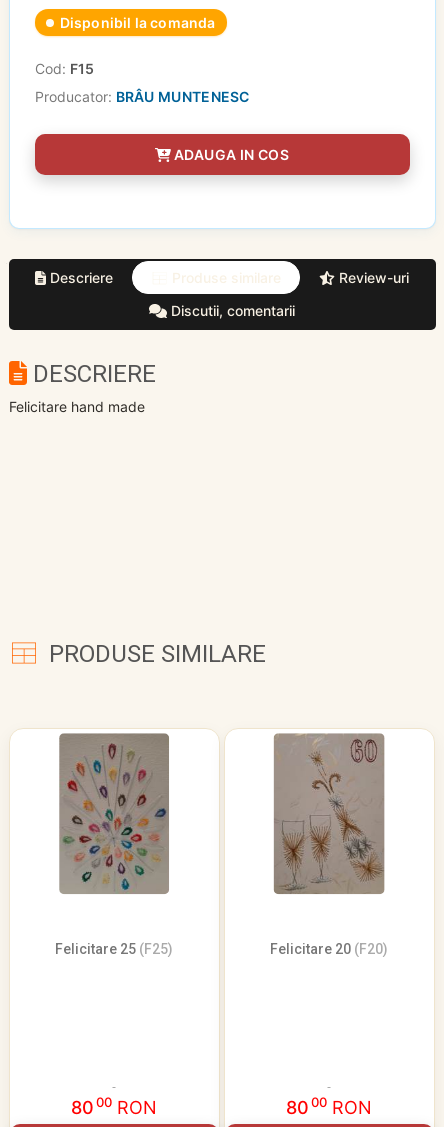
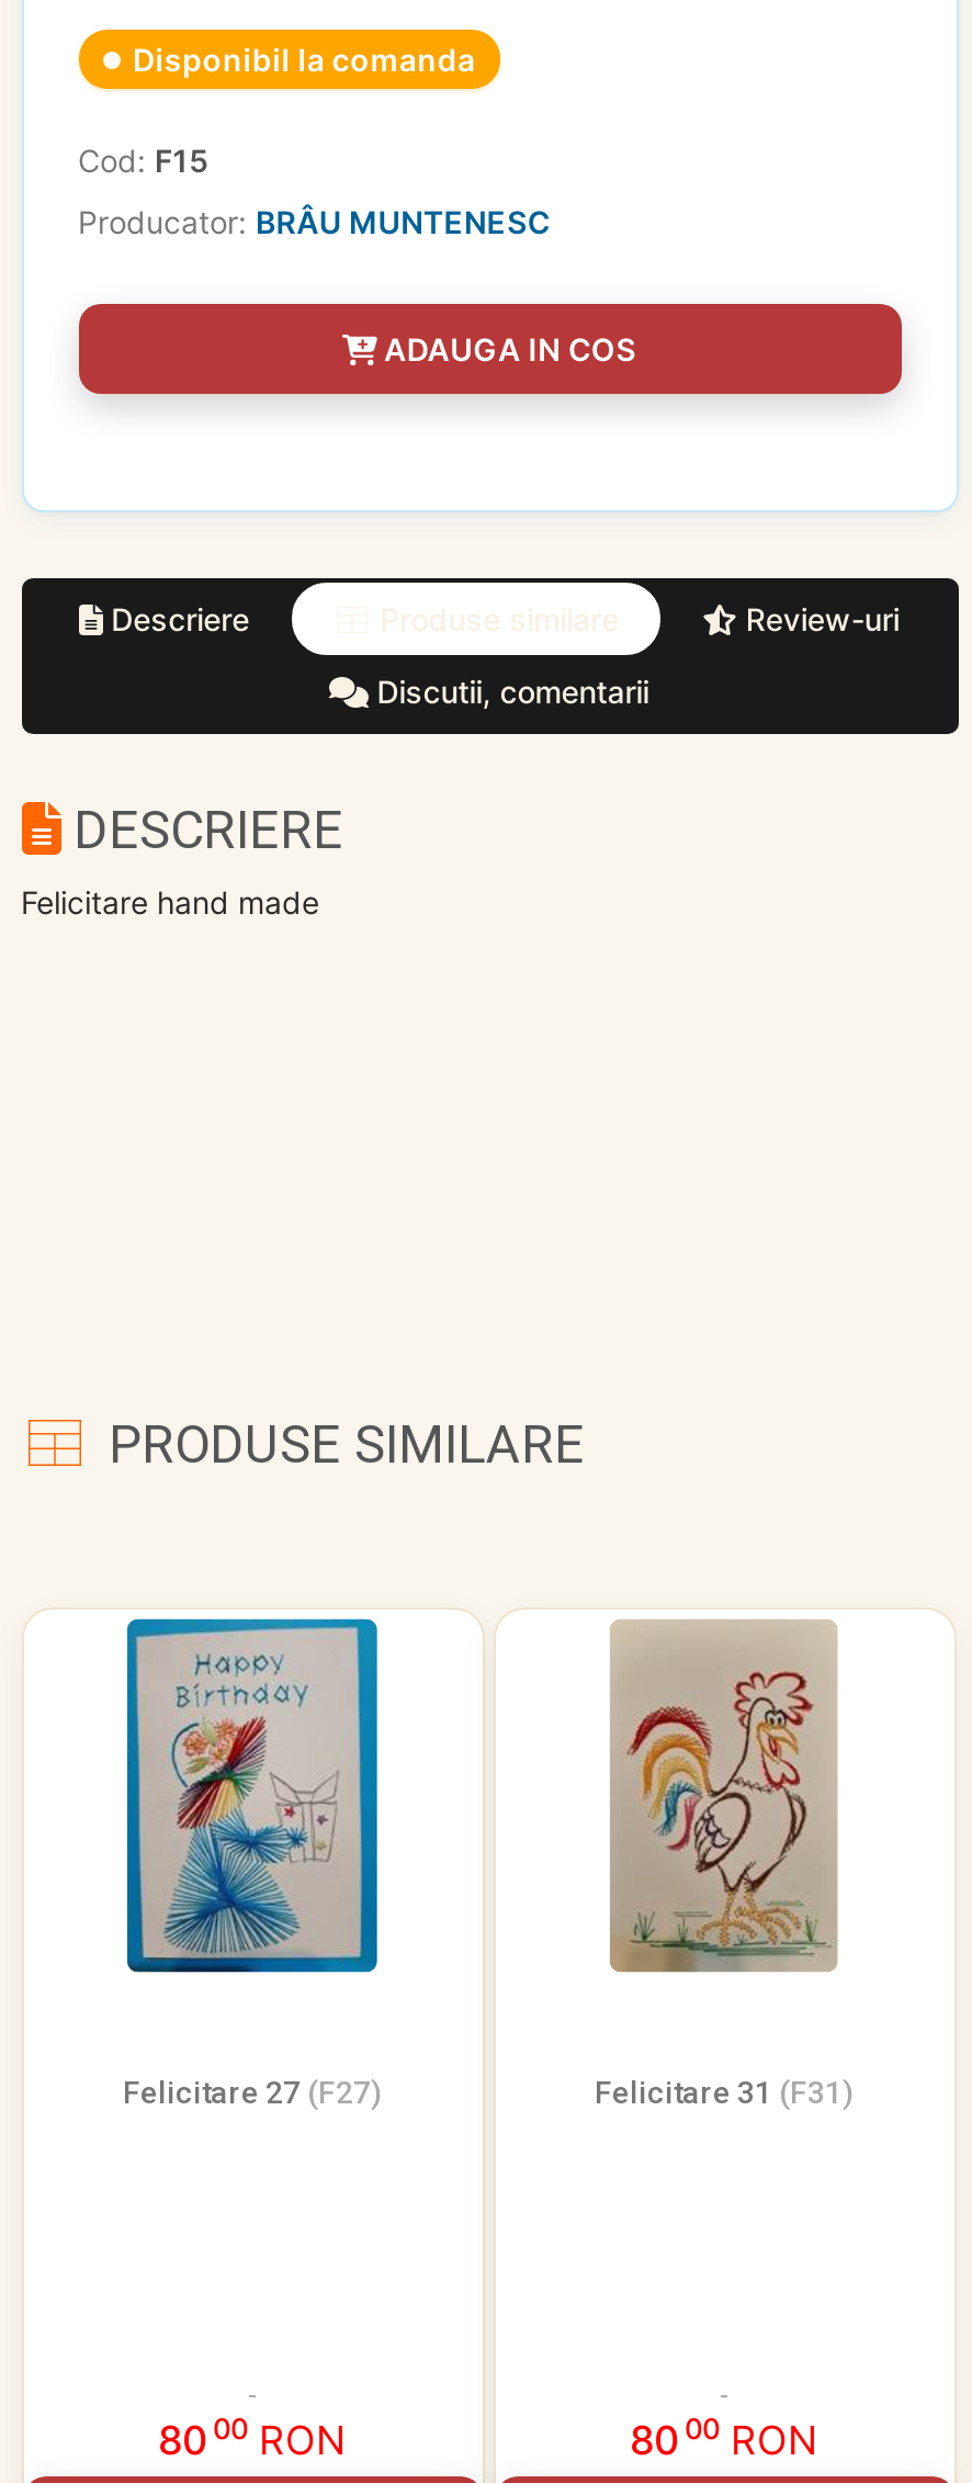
- [image]
+ [image]

- [image]
+ [image]

- Felicitare 25 (F25)
+ Felicitare 27 (F27)

- Felicitare 20 (F20)
+ Felicitare 31 (F31)
